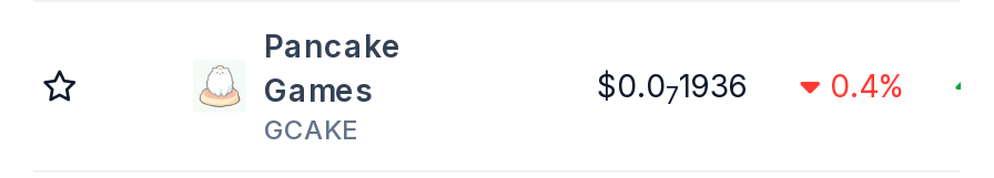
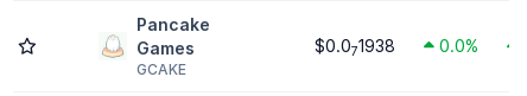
- $0.071936
+ $0.071938

- 0.4%
+ 0.0%
